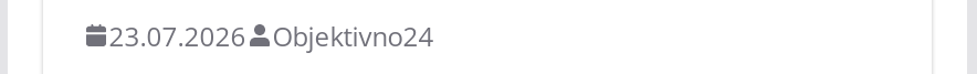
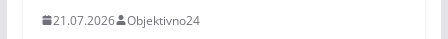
- 23.07.2026 Objektivno24
+ 21.07.2026 Objektivno24
